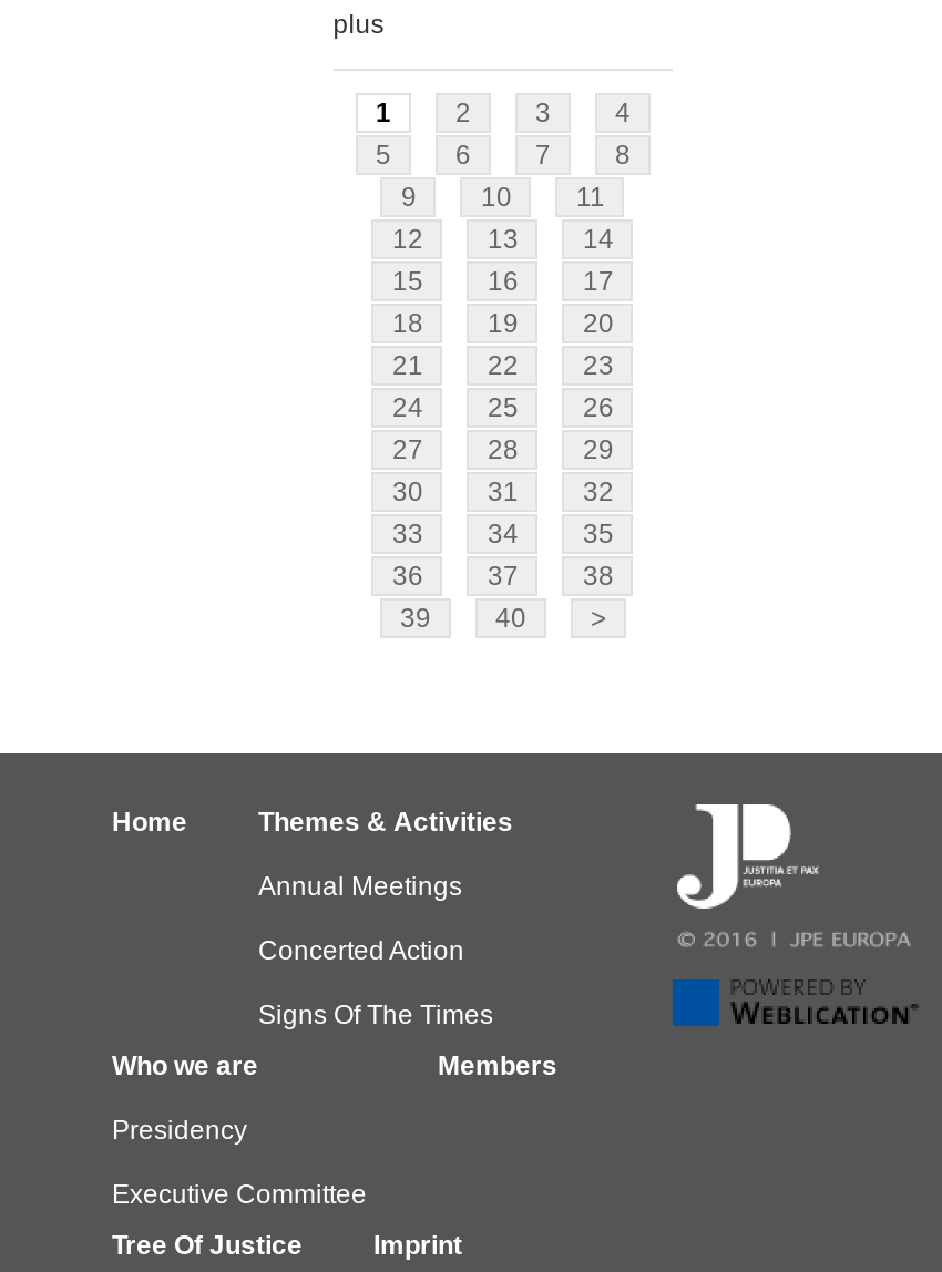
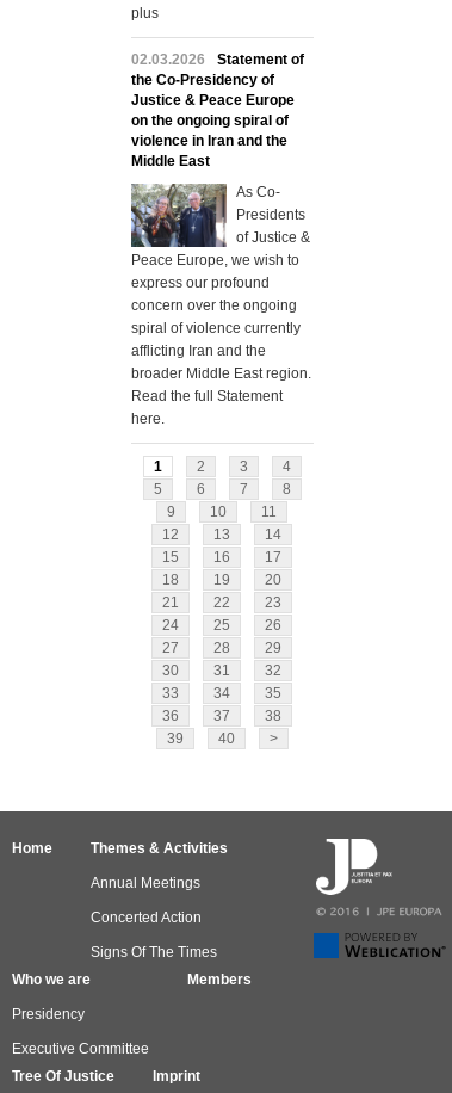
+ [image]
+ 02.03.2026 Statement of
+ the Co-Presidency of
+ Justice & Peace Europe
+ on the ongoing spiral of
+ violence in Iran and the
+ Middle East
+ As Co-
+ Presidents
+ of Justice &
+ Peace Europe, we wish to
+ express our profound
+ concern over the ongoing
+ spiral of violence currently
+ afflicting Iran and the
+ broader Middle East region.
+ Read the full Statement
+ here.
